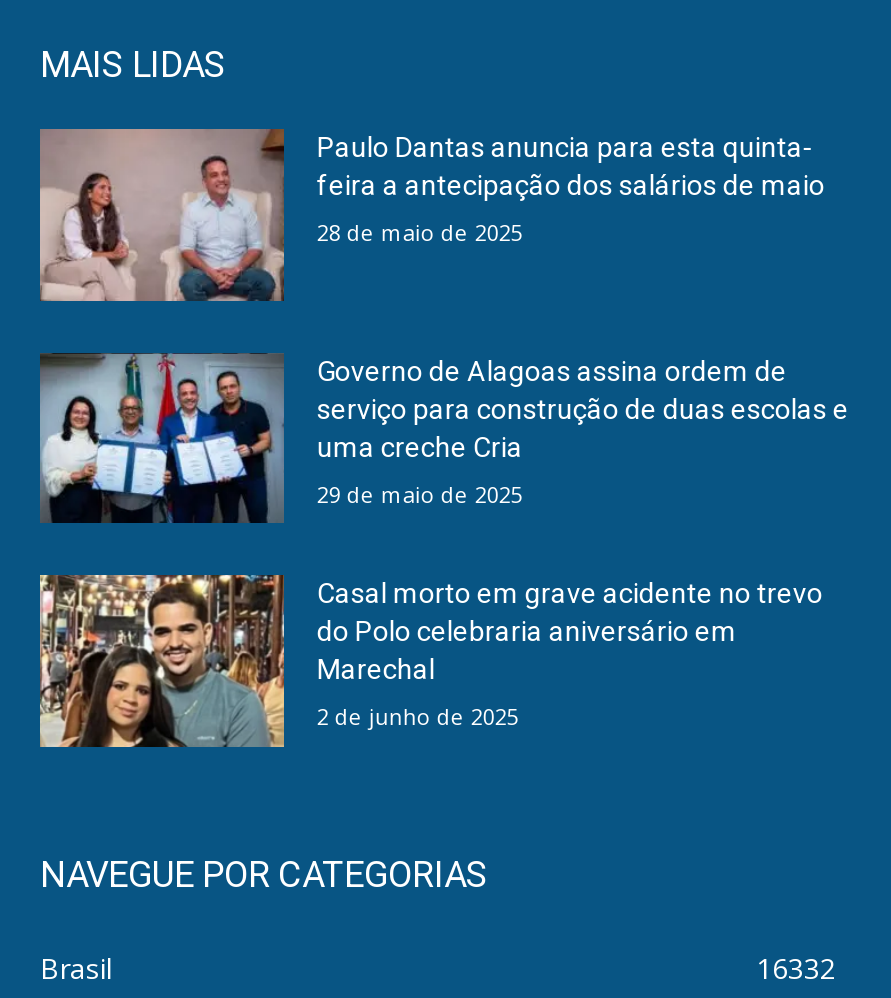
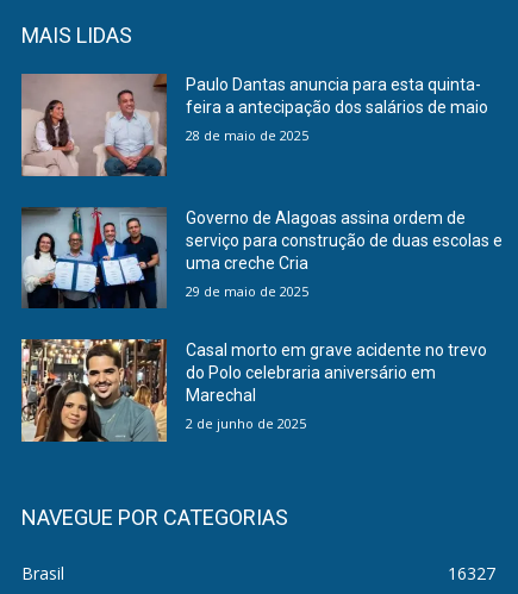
- 16332
+ 16327
